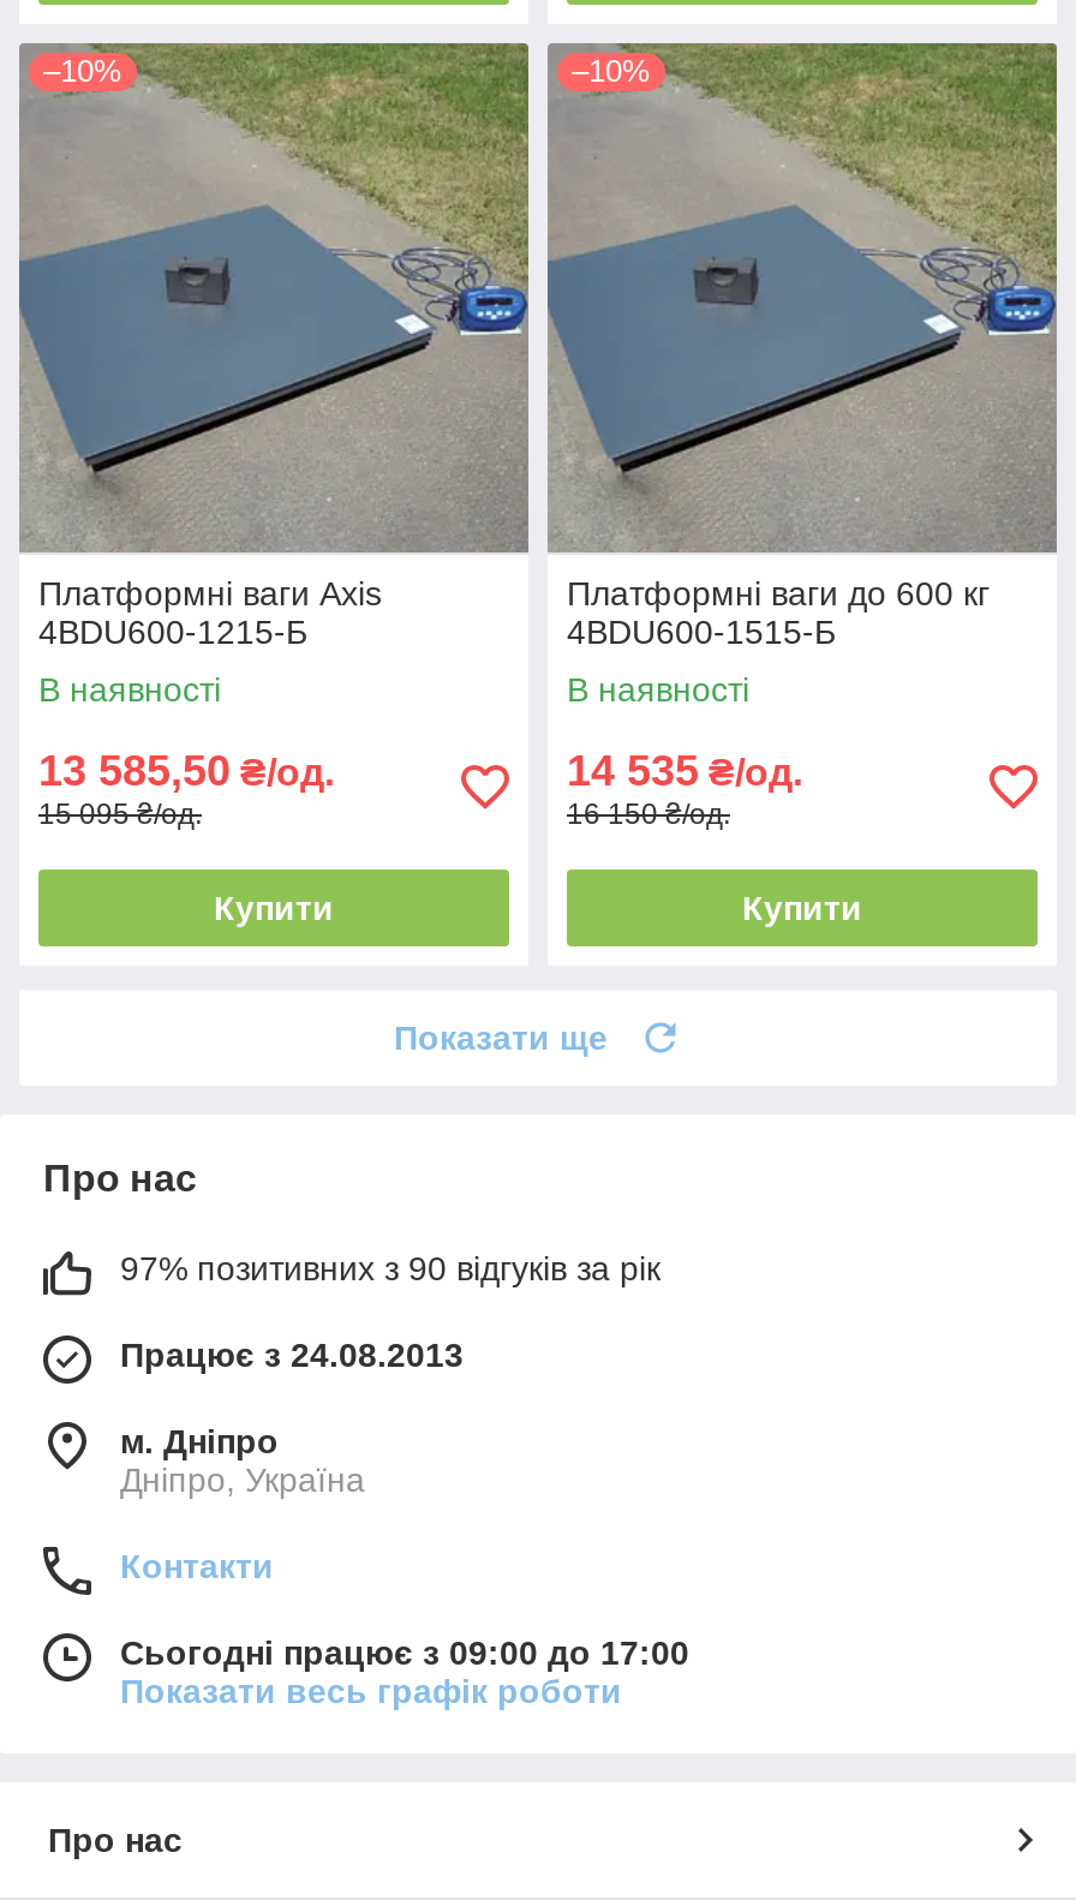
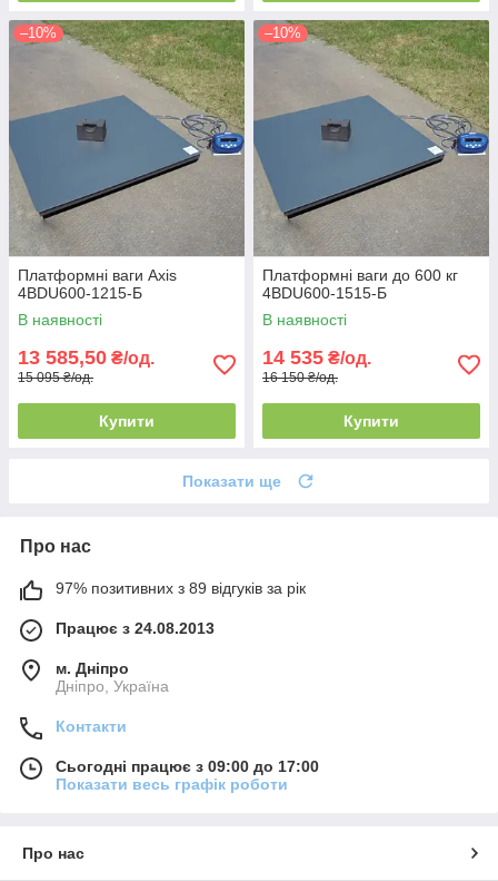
- 97% позитивних з 90 відгуків за рік
+ 97% позитивних з 89 відгуків за рік
